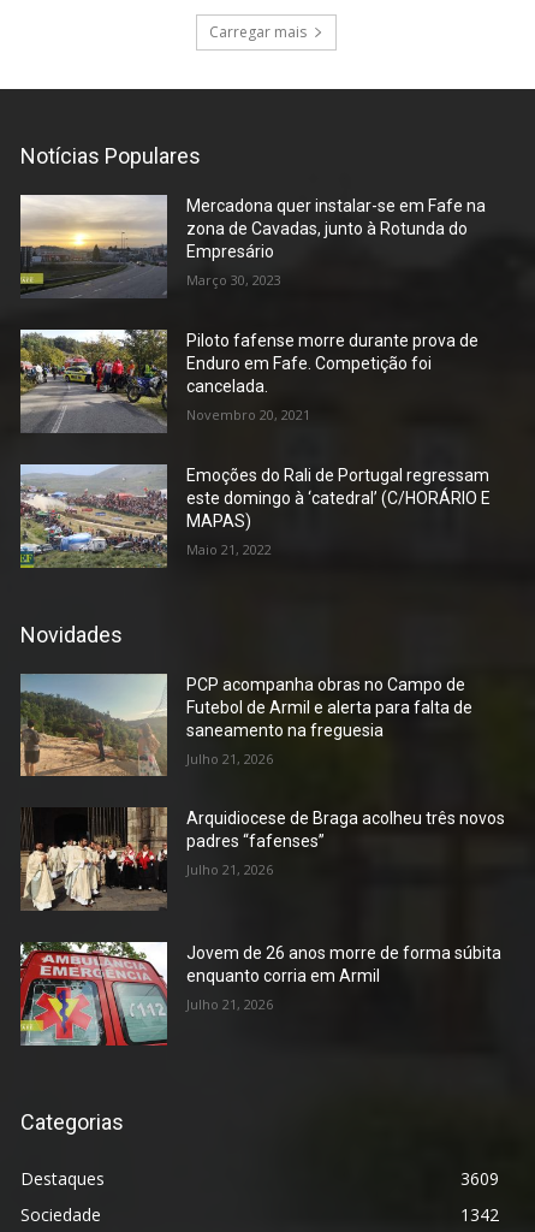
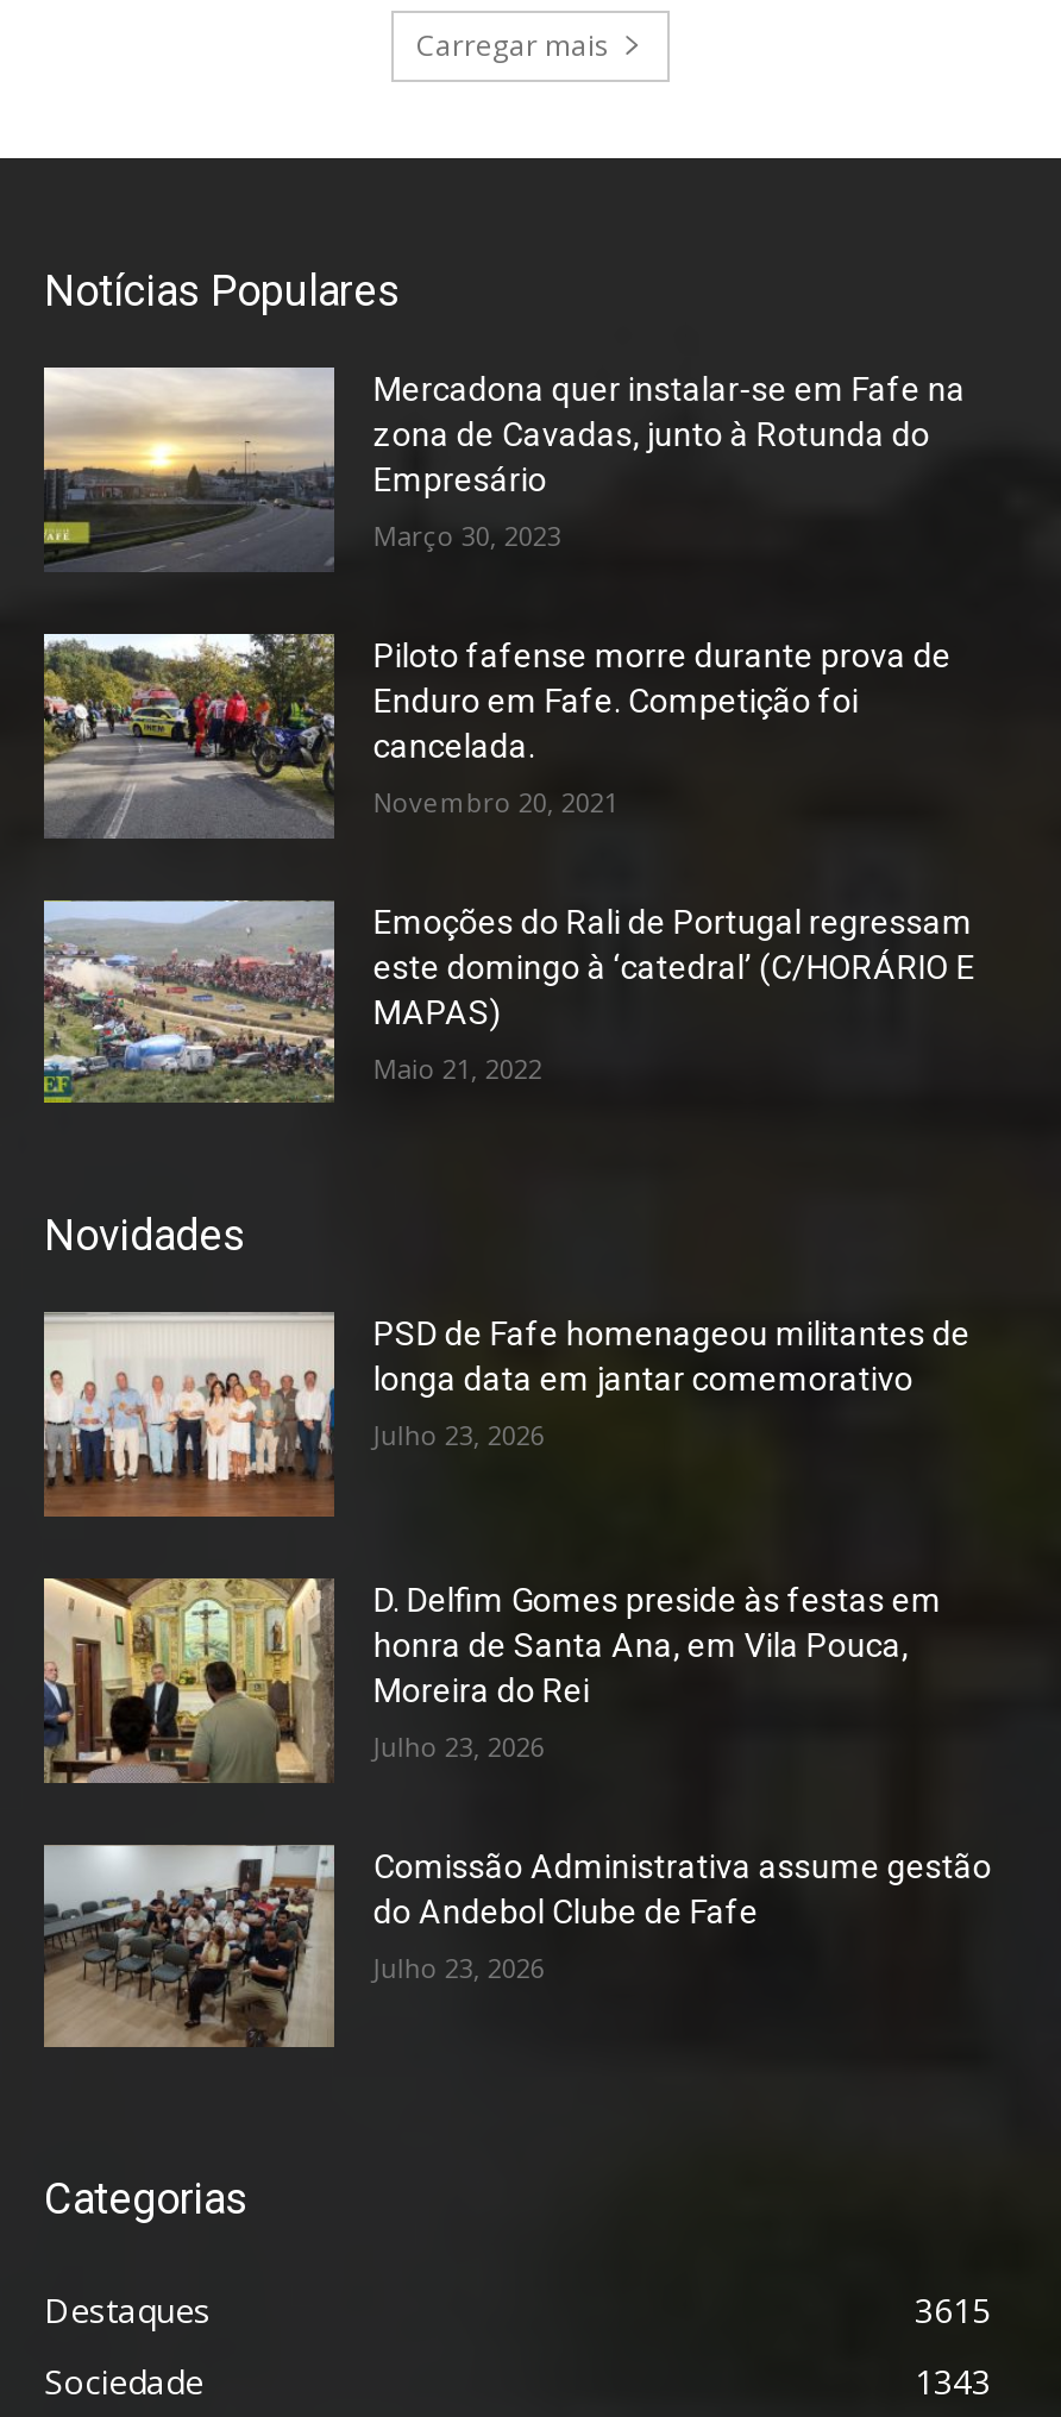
- [image]
- PCP acompanha obras no Campo de
- Futebol de Armil e alerta para falta de
- saneamento na freguesia
+ [image]
+ PSD de Fafe homenageou militantes de
+ longa data em jantar comemorativo

- Julho 21, 2026
+ Julho 23, 2026

- [image]
- Arquidiocese de Braga acolheu três novos
- padres “fafenses”
+ [image]
+ D. Delfim Gomes preside às festas em
+ honra de Santa Ana, em Vila Pouca,
+ Moreira do Rei

- Julho 21, 2026
+ Julho 23, 2026

- [image]
- Jovem de 26 anos morre de forma súbita
- enquanto corria em Armil
+ [image]
+ Comissão Administrativa assume gestão
+ do Andebol Clube de Fafe

- Julho 21, 2026
+ Julho 23, 2026

- 3609
+ 3615

- 1342
+ 1343
